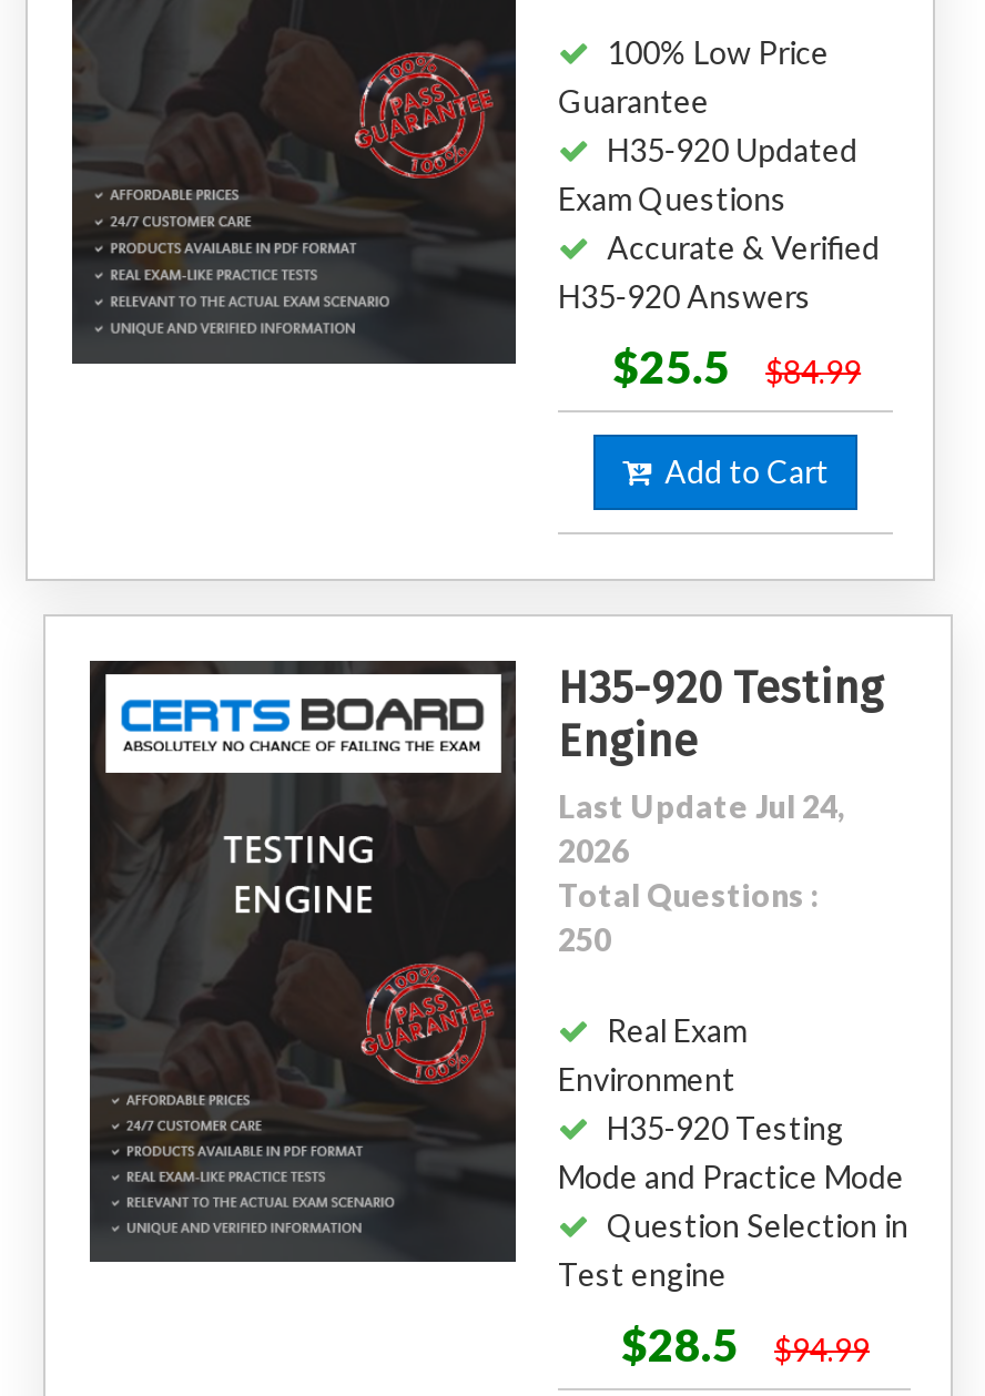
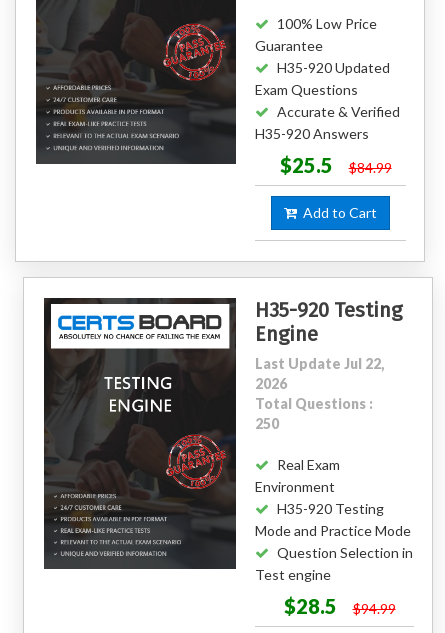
- Last Update Jul 24,
+ Last Update Jul 22,
